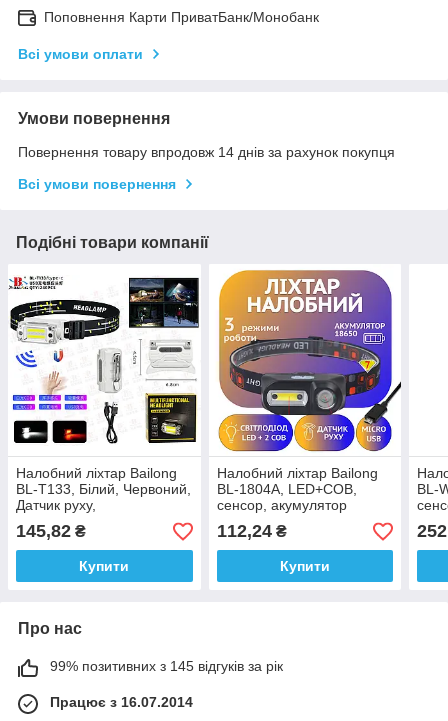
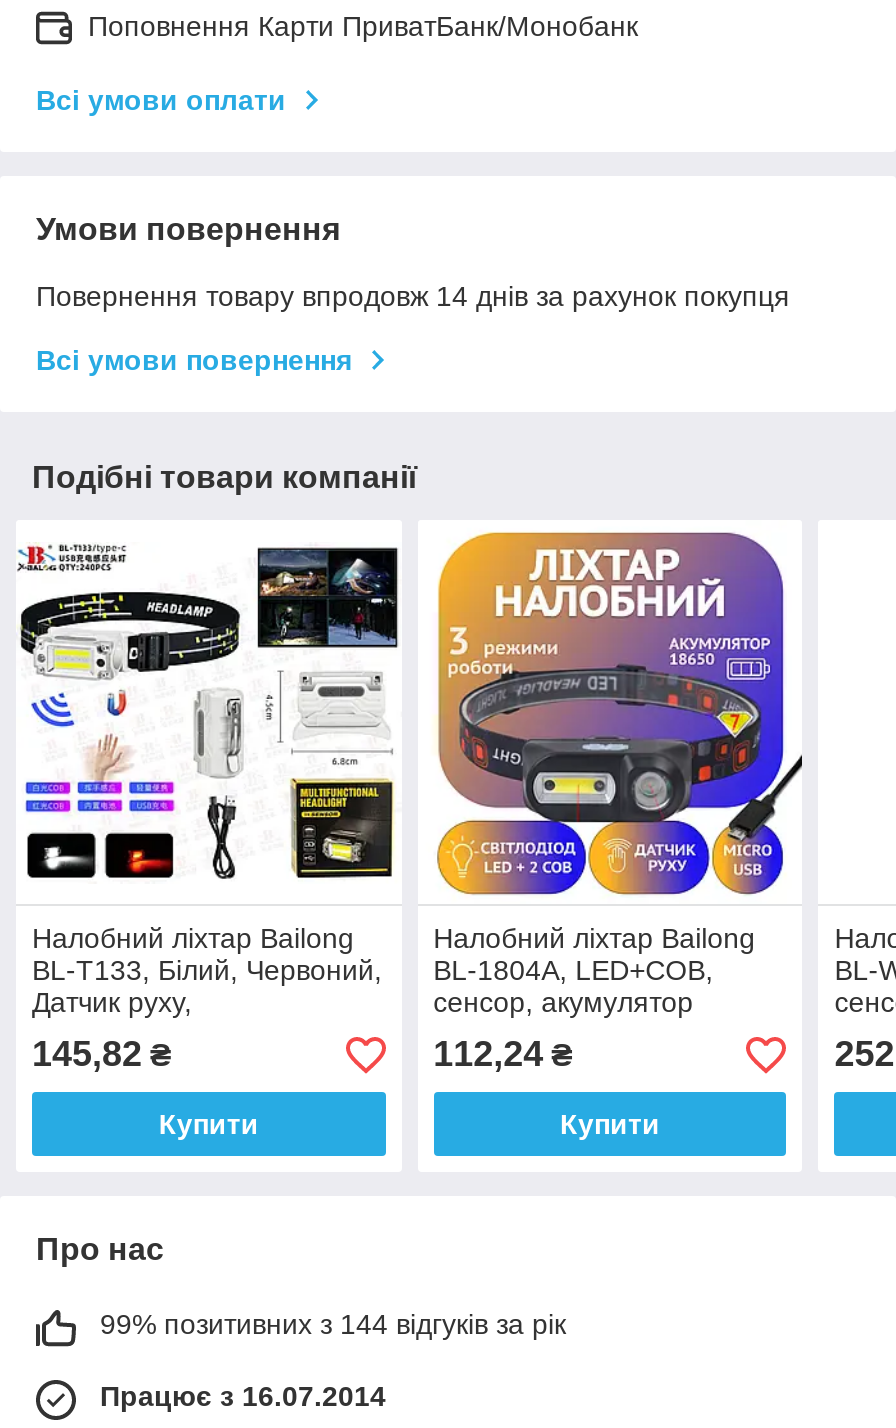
- 99% позитивних з 145 відгуків за рік
+ 99% позитивних з 144 відгуків за рік
